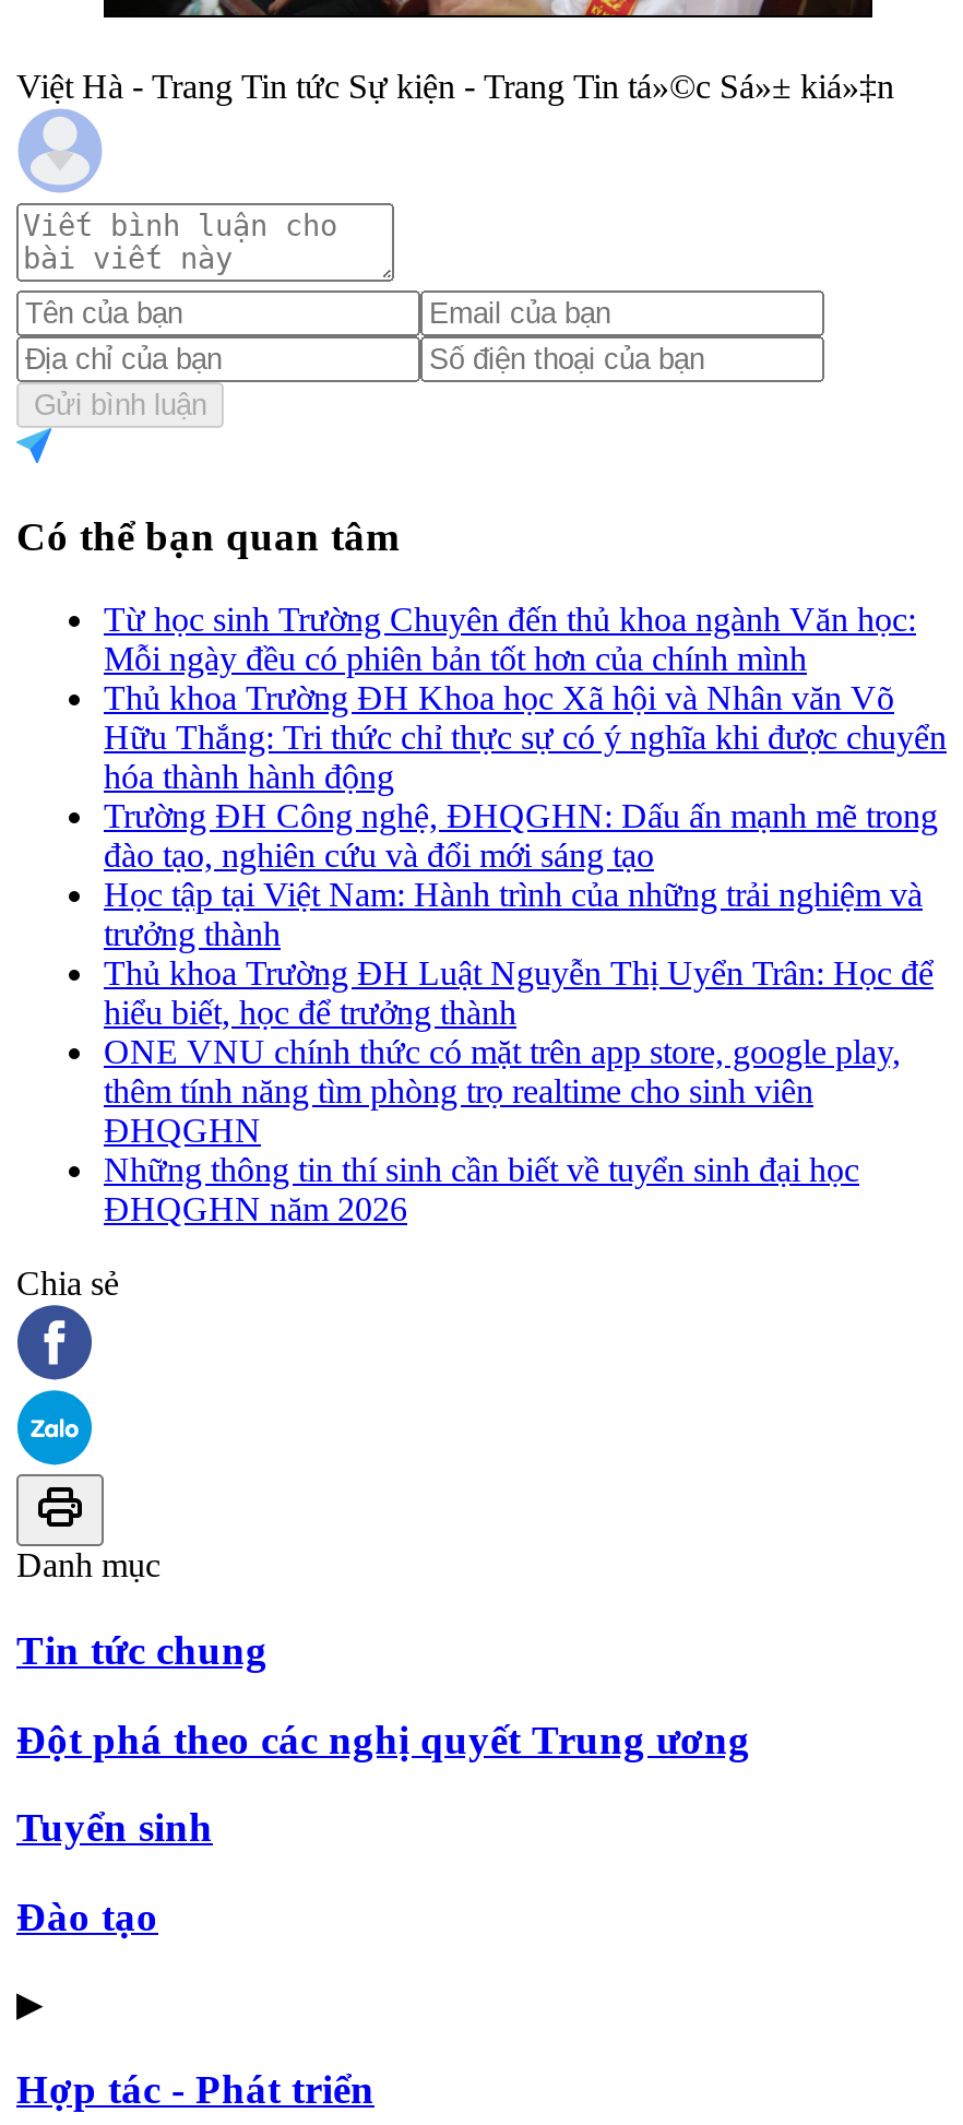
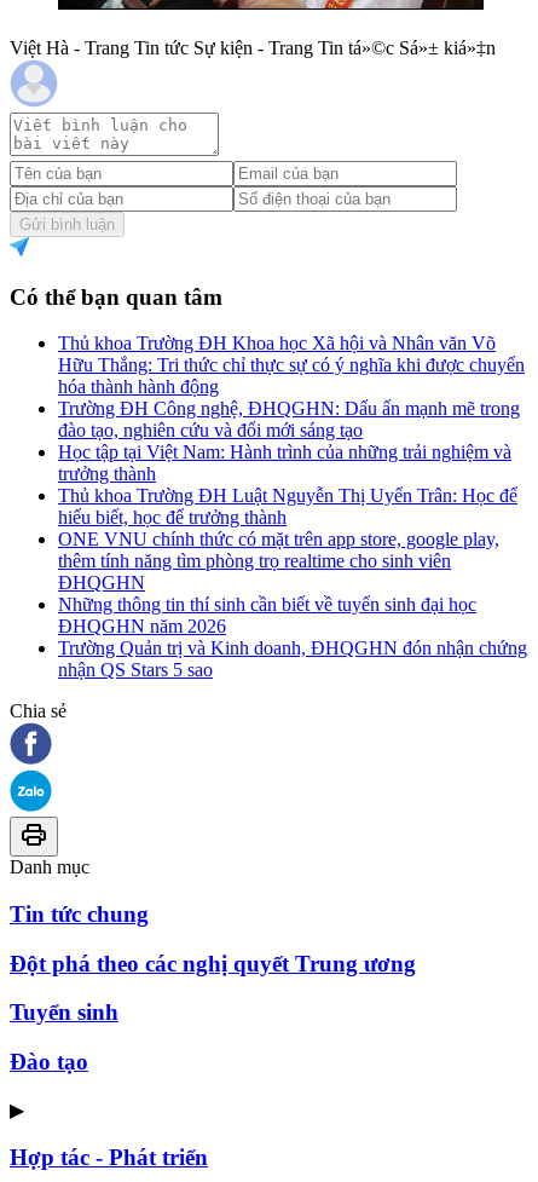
- Từ học sinh Trường Chuyên đến thủ khoa ngành Văn học:
- Mỗi ngày đều có phiên bản tốt hơn của chính mình

moved up: Thủ khoa Trường ĐH Khoa học Xã hội và Nhân văn Võ | Hữu Thắng: Tri thức chỉ thực sự có ý nghĩa khi được chuyển | hóa thành hành động | ... | Những thông tin thí sinh cần biết về tuyển sinh đại học | ĐHQGHN năm 2026

+ Trường Quản trị và Kinh doanh, ĐHQGHN đón nhận chứng
+ nhận QS Stars 5 sao
